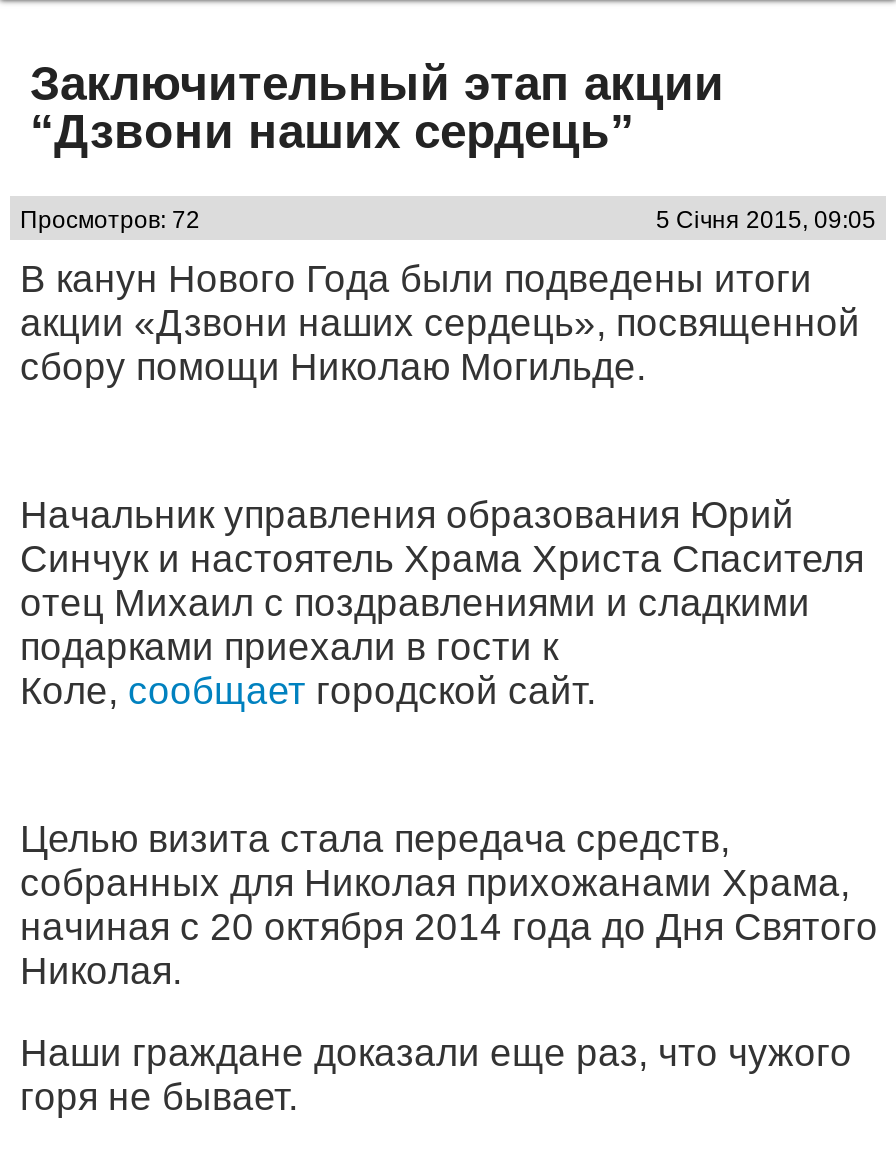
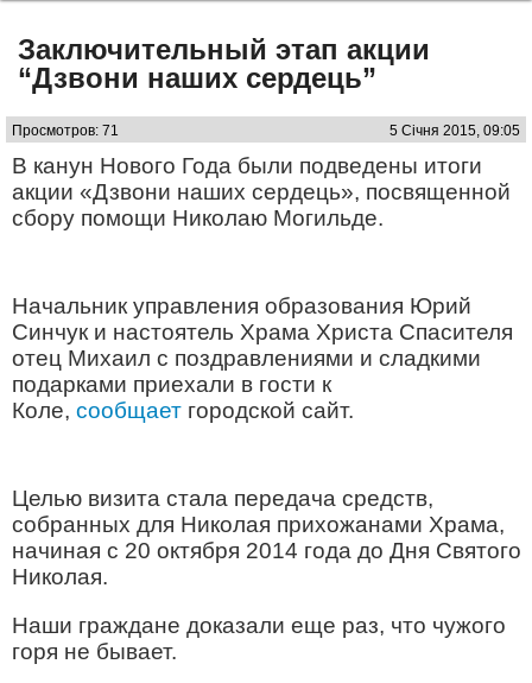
- Просмотров: 72
+ Просмотров: 71
